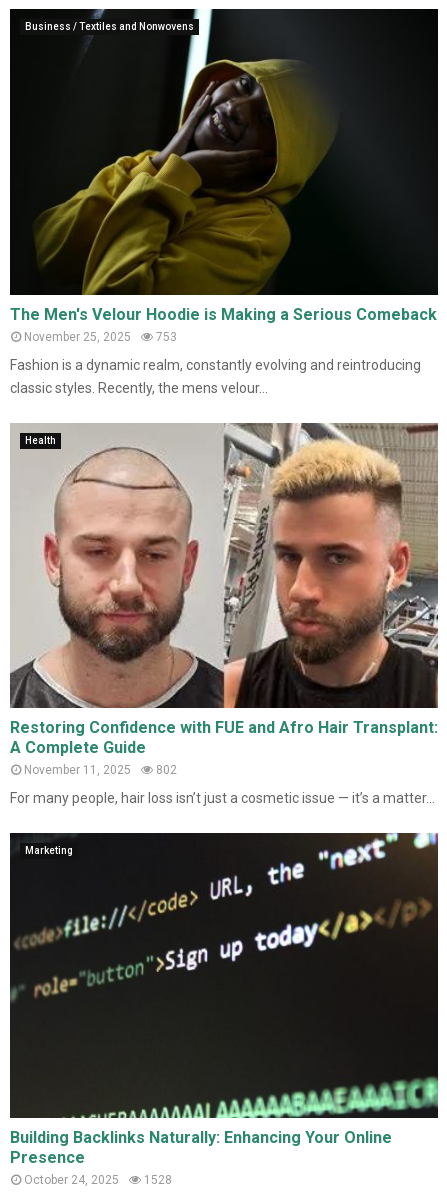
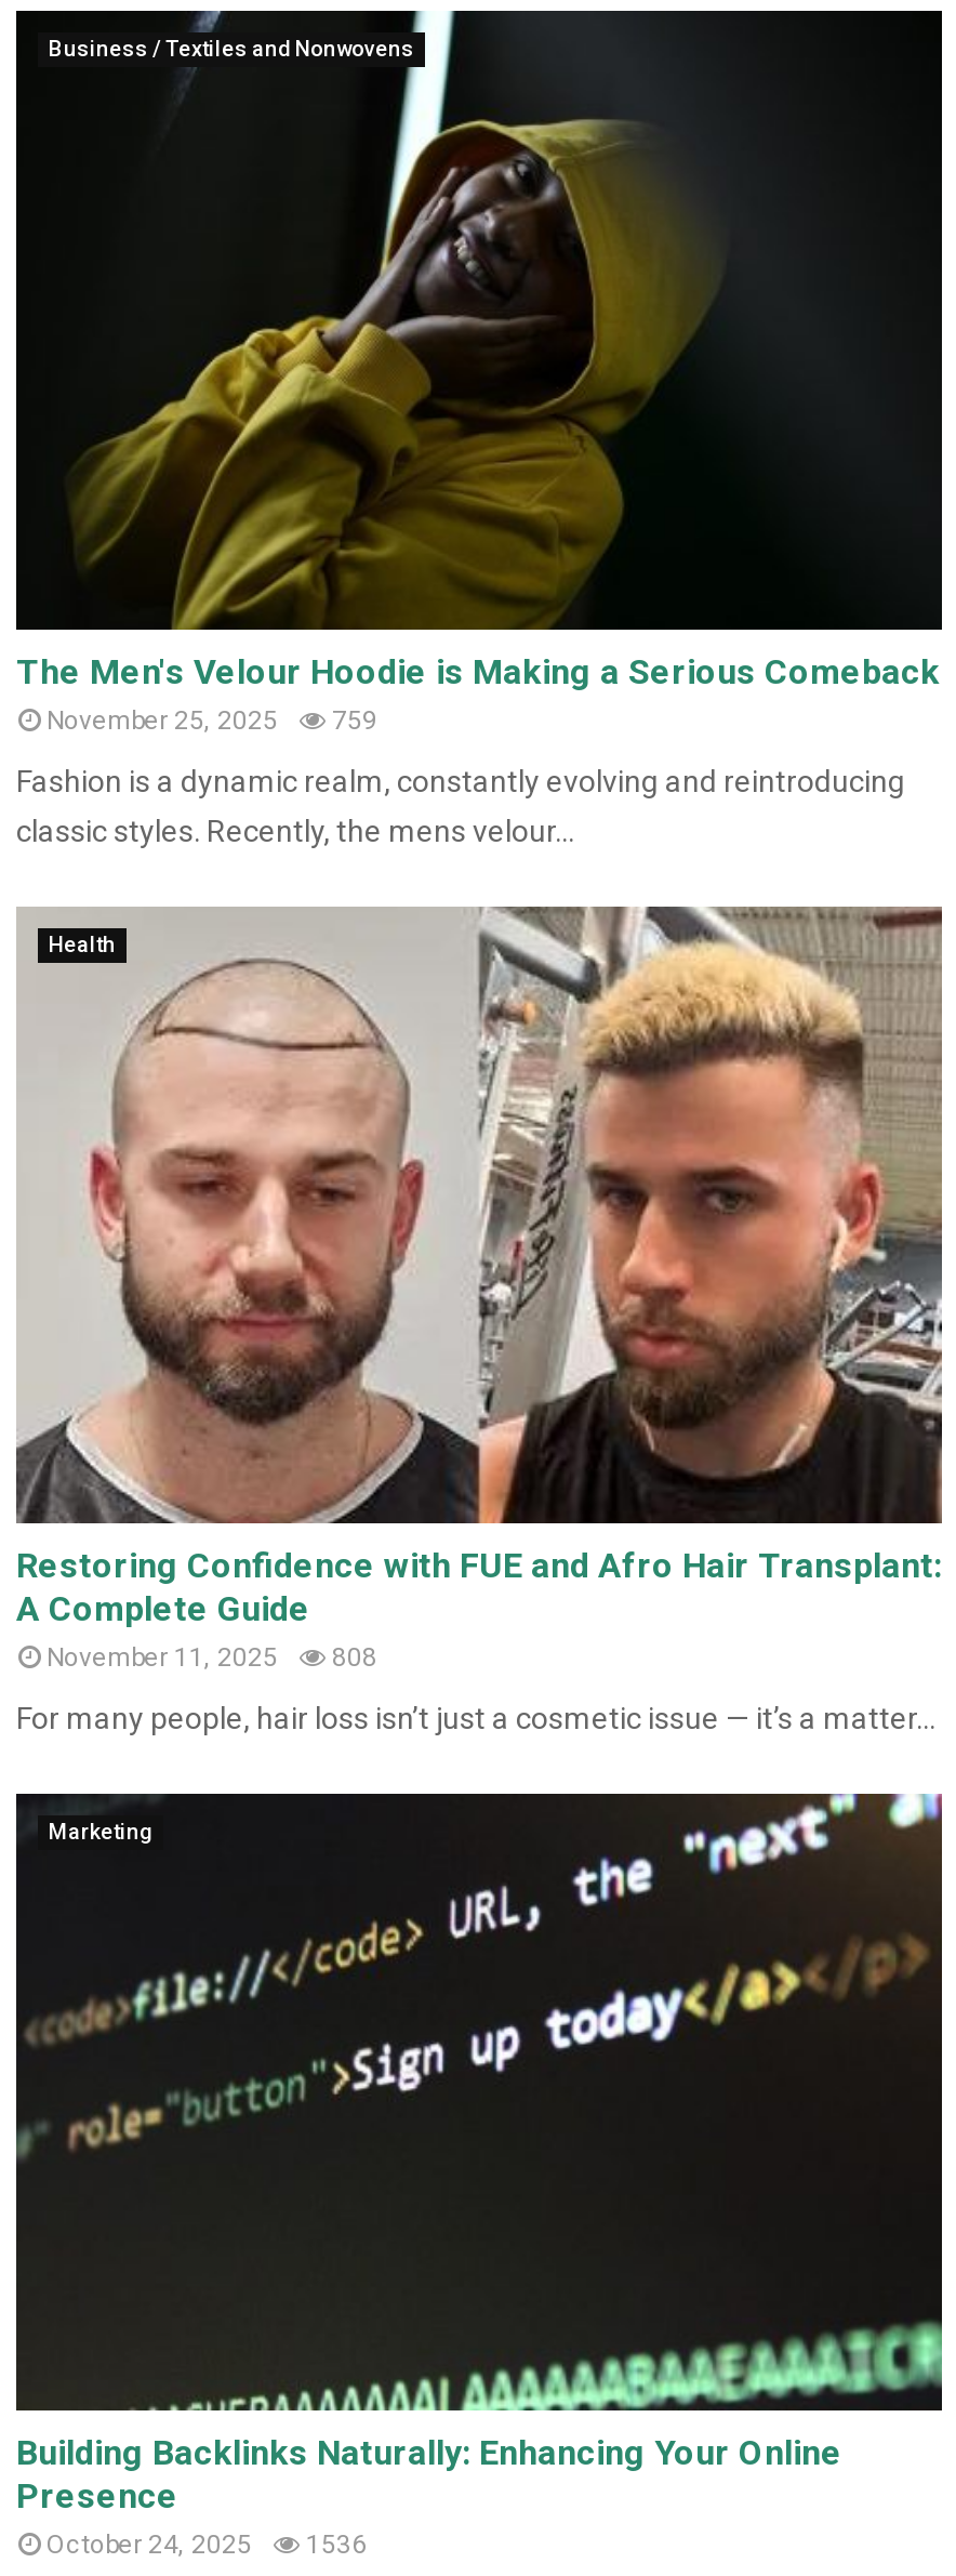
- November 25, 2025 753
+ November 25, 2025 759

- November 11, 2025 802
+ November 11, 2025 808

- October 24, 2025 1528
+ October 24, 2025 1536
